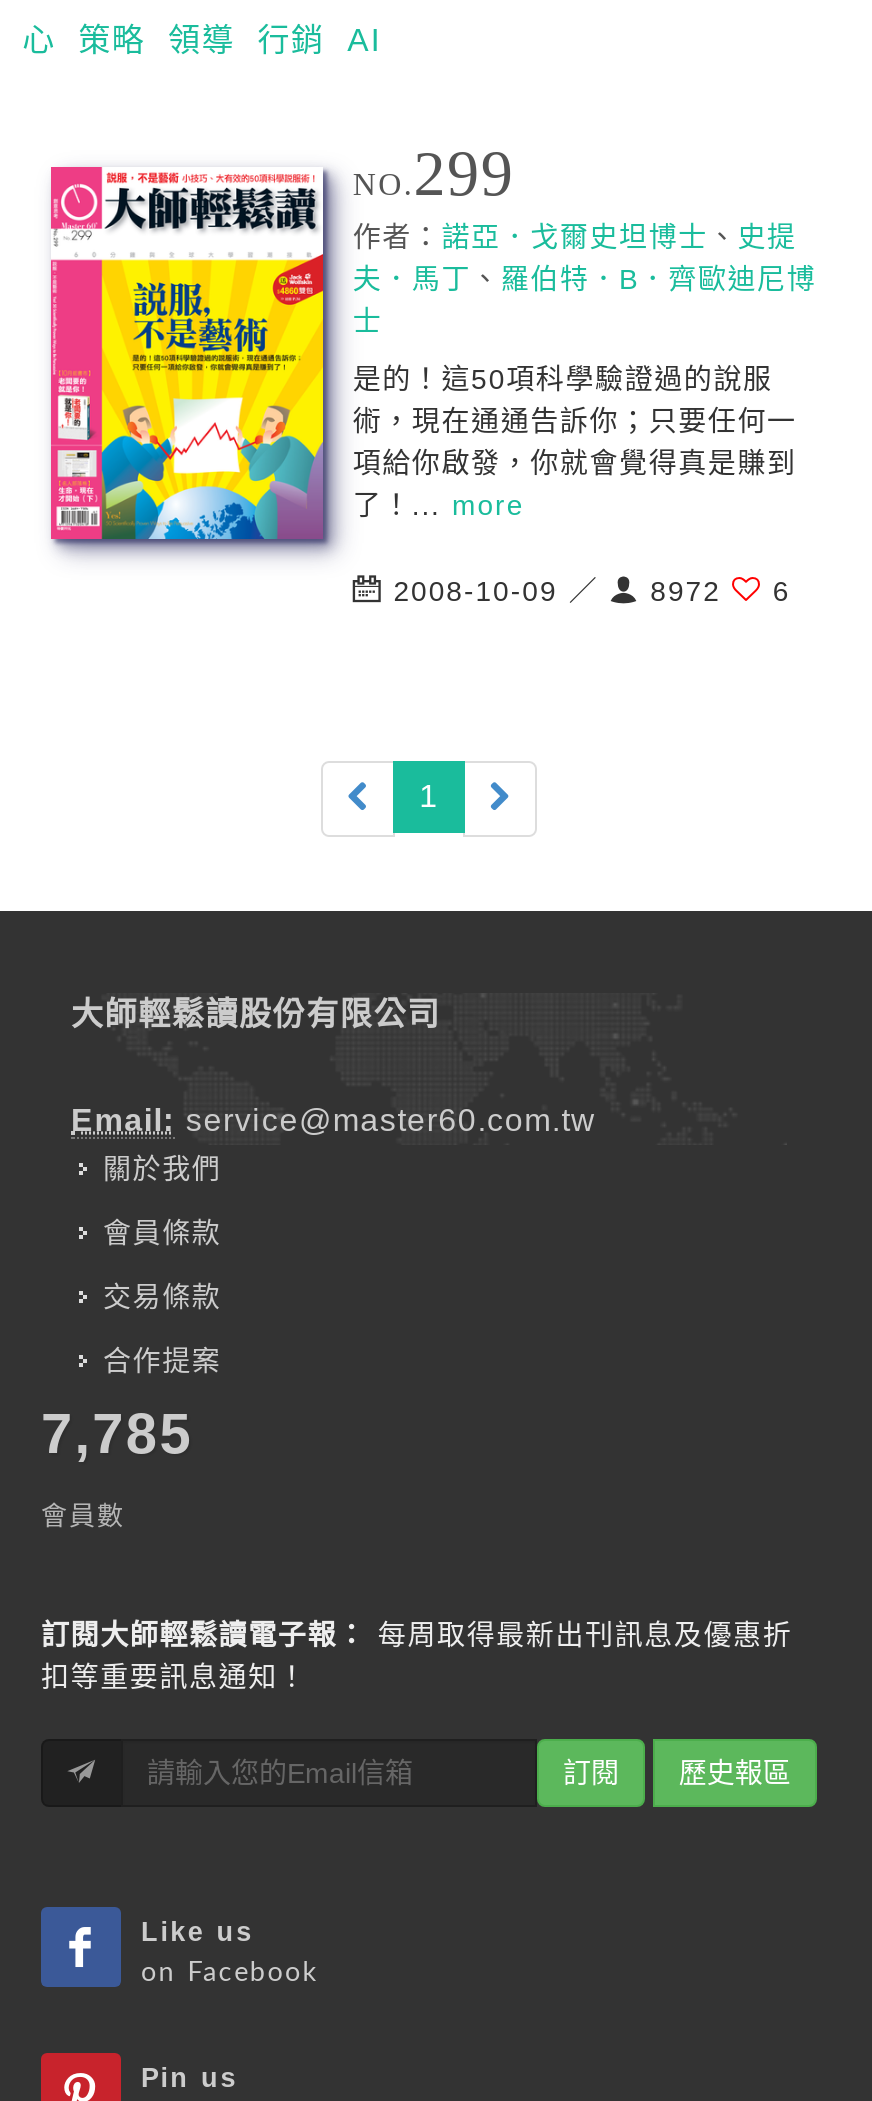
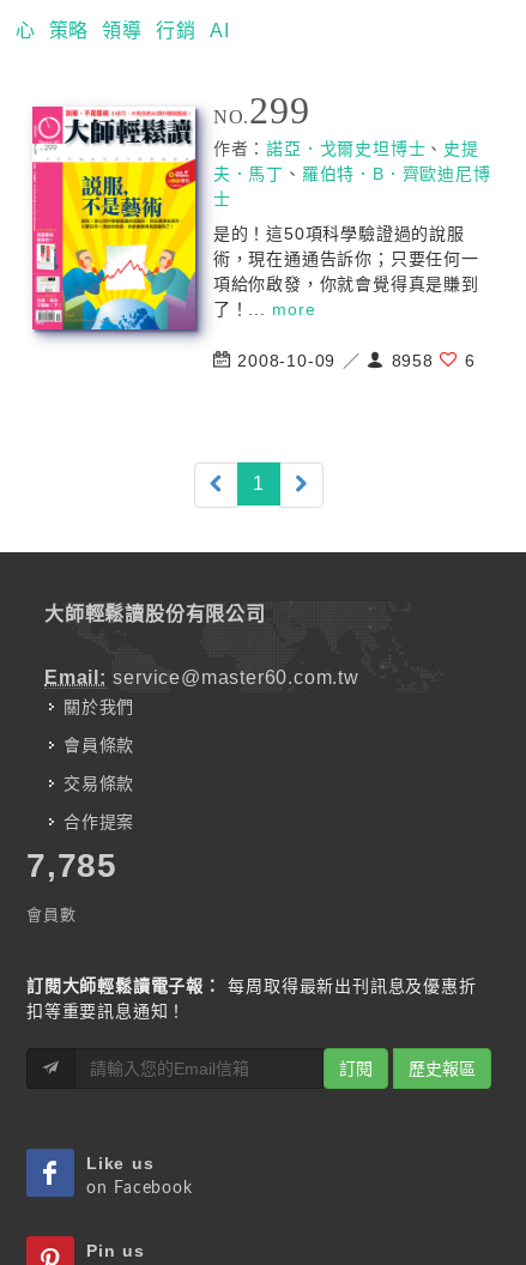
- 2008-10-09 ／ 8972 6
+ 2008-10-09 ／ 8958 6
